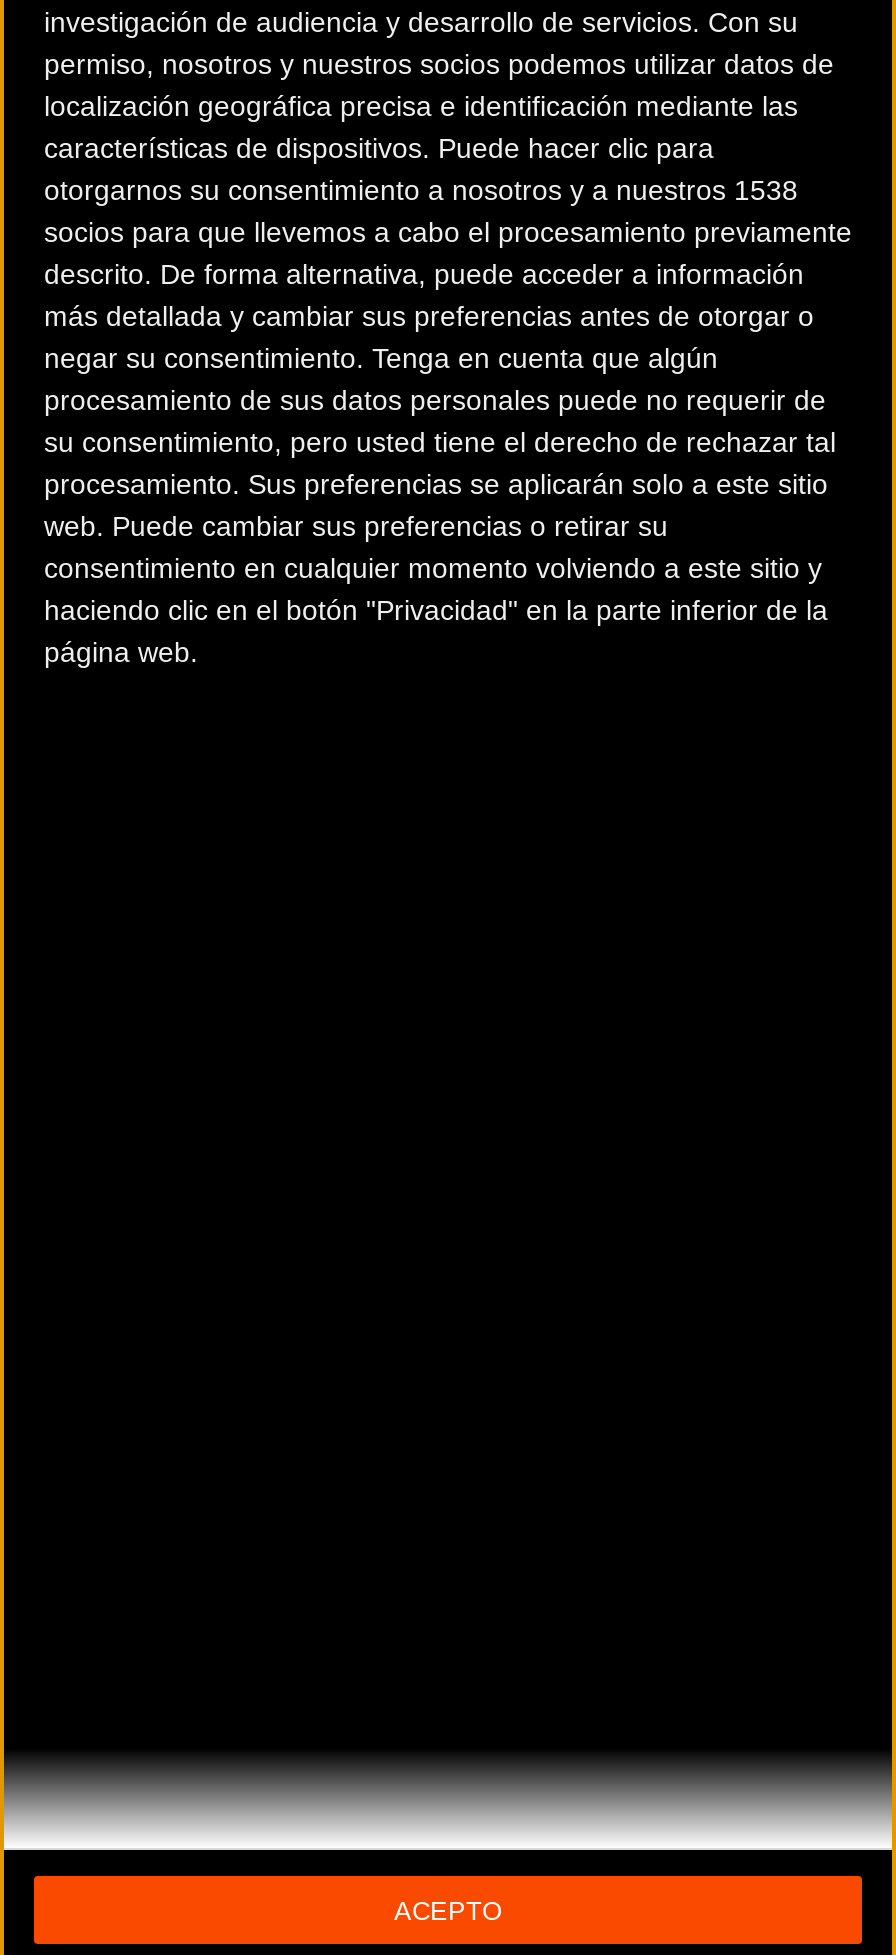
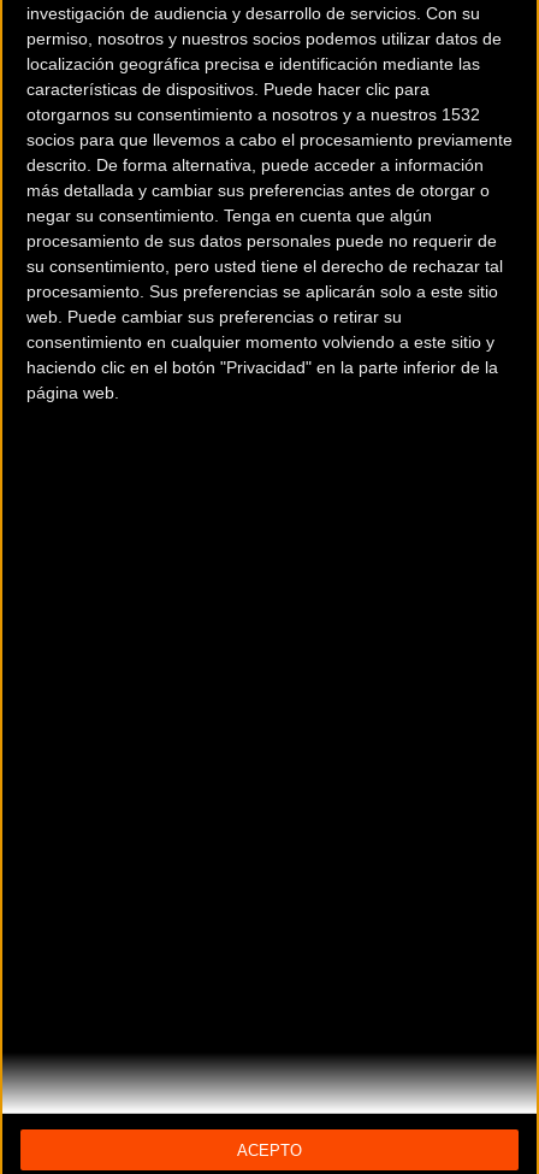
- otorgarnos su consentimiento a nosotros y a nuestros 1538
+ otorgarnos su consentimiento a nosotros y a nuestros 1532
